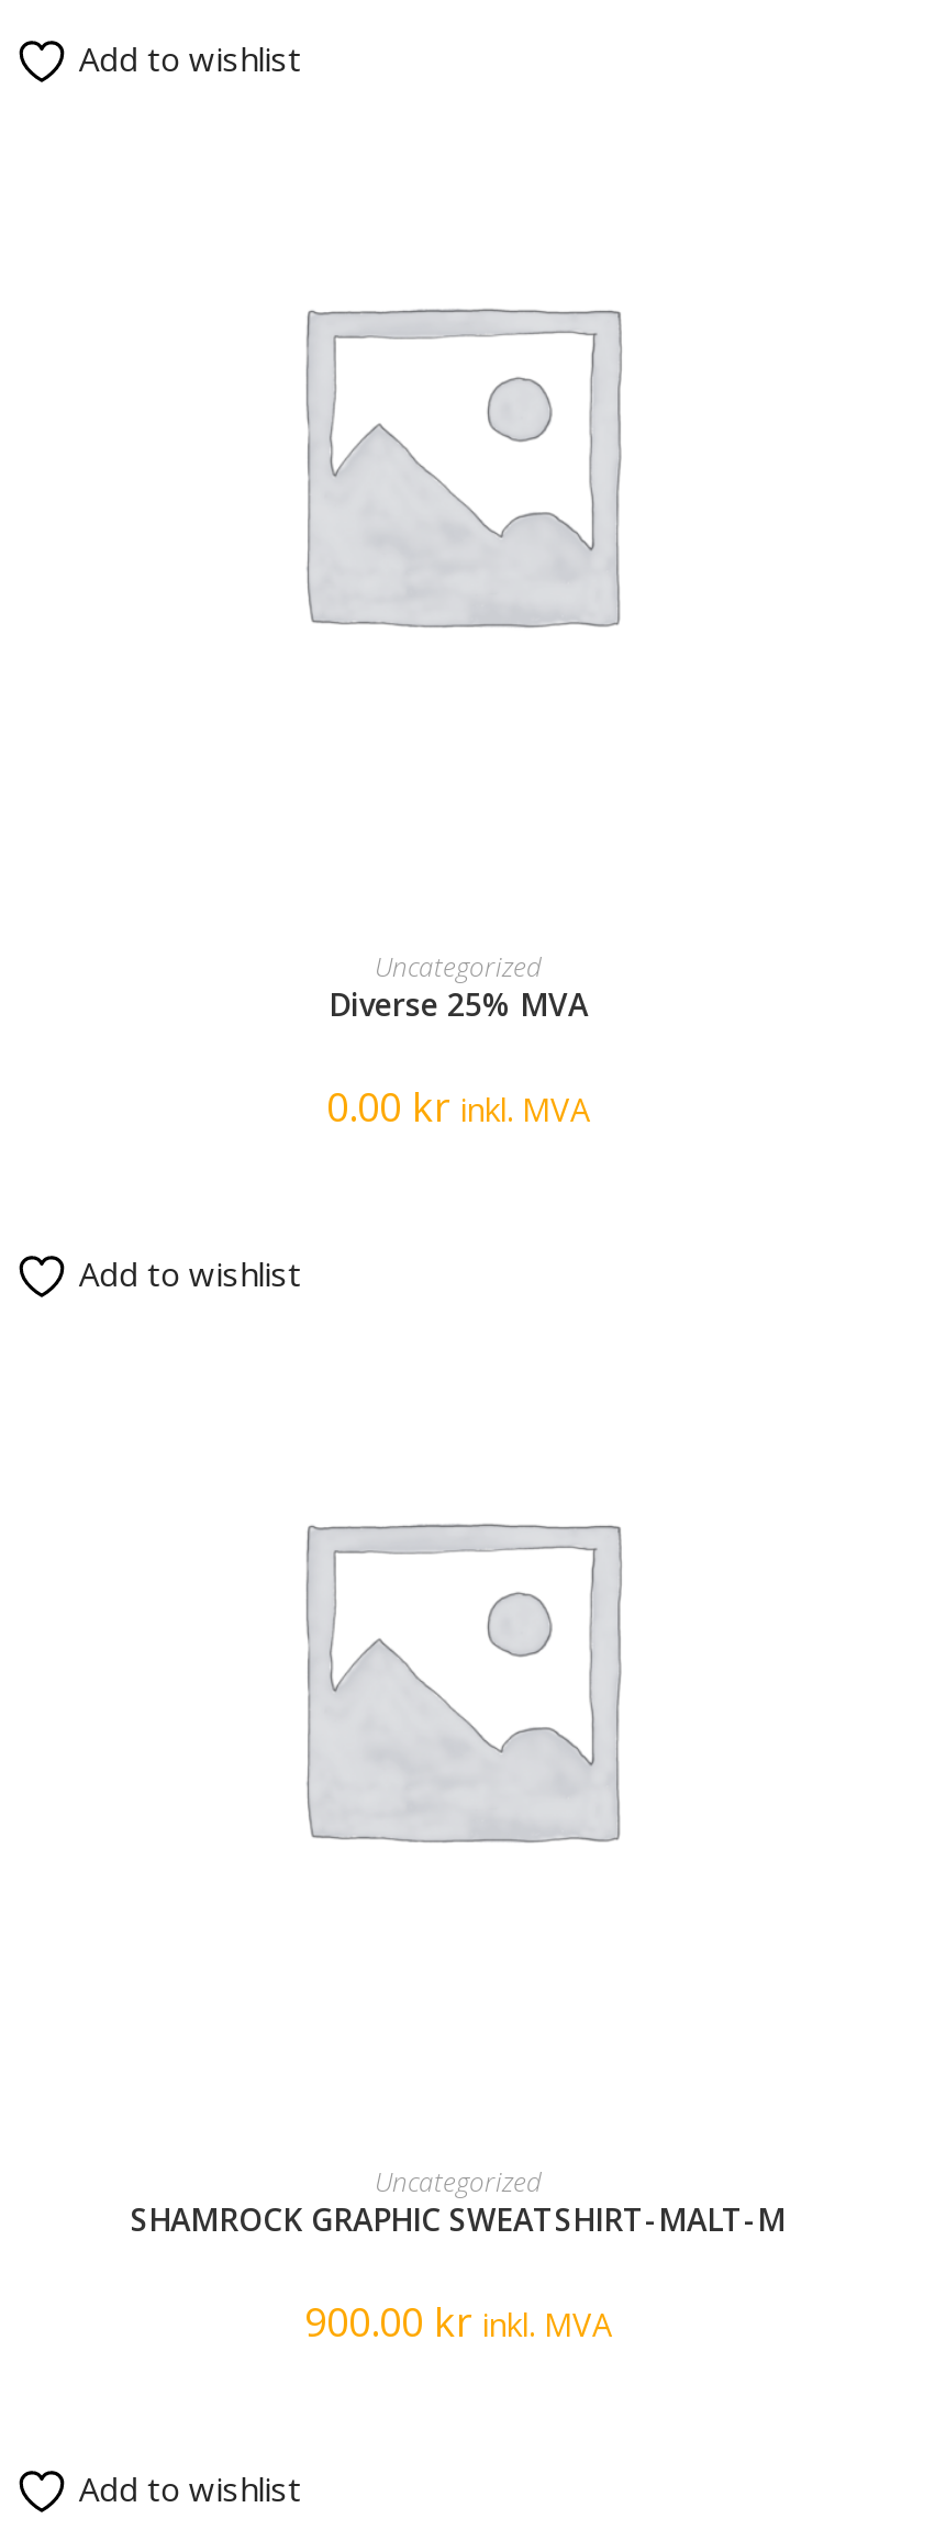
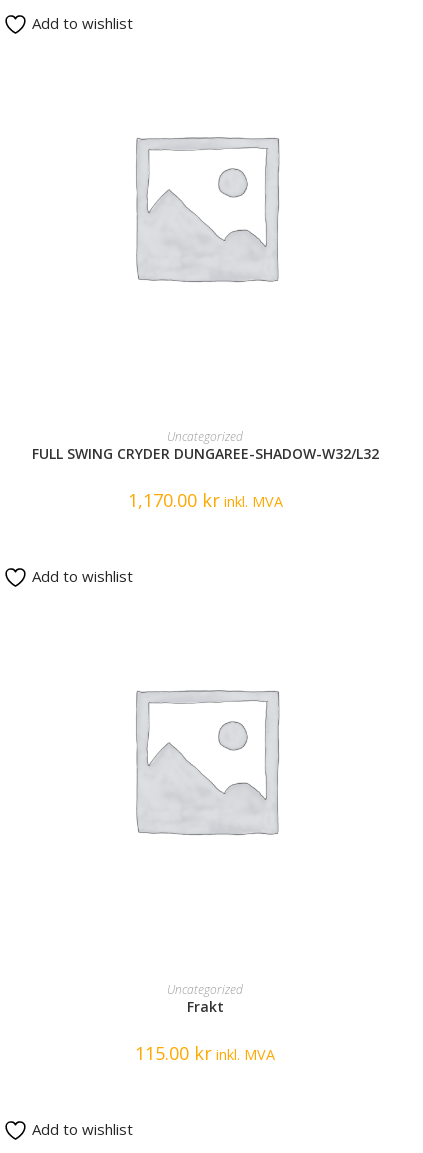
- Diverse 25% MVA
+ FULL SWING CRYDER DUNGAREE-SHADOW-W32/L32

- 0.00 kr inkl. MVA
+ 1,170.00 kr inkl. MVA

- SHAMROCK GRAPHIC SWEATSHIRT-MALT-M
+ Frakt

- 900.00 kr inkl. MVA
+ 115.00 kr inkl. MVA
